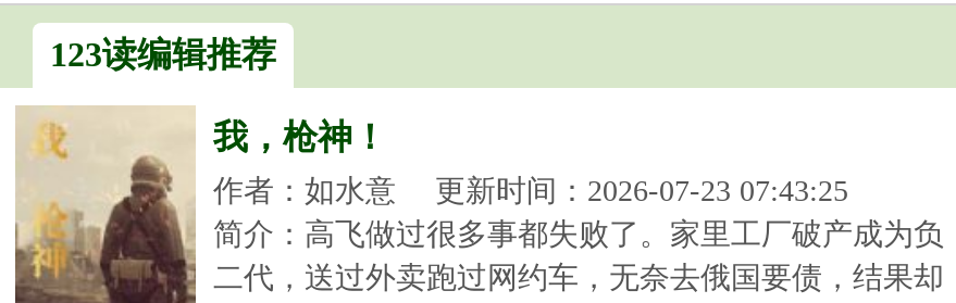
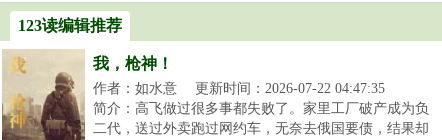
- 作者：如水意 更新时间：2026-07-23 07:43:25
+ 作者：如水意 更新时间：2026-07-22 04:47:35
